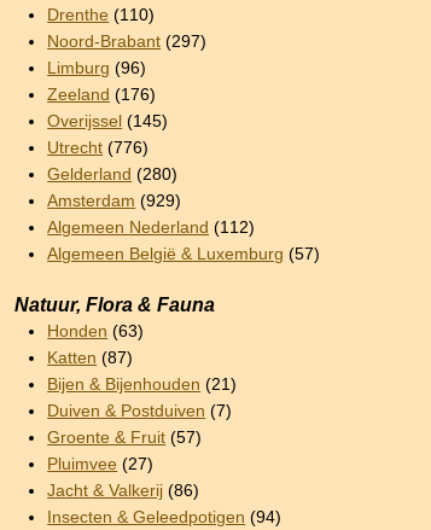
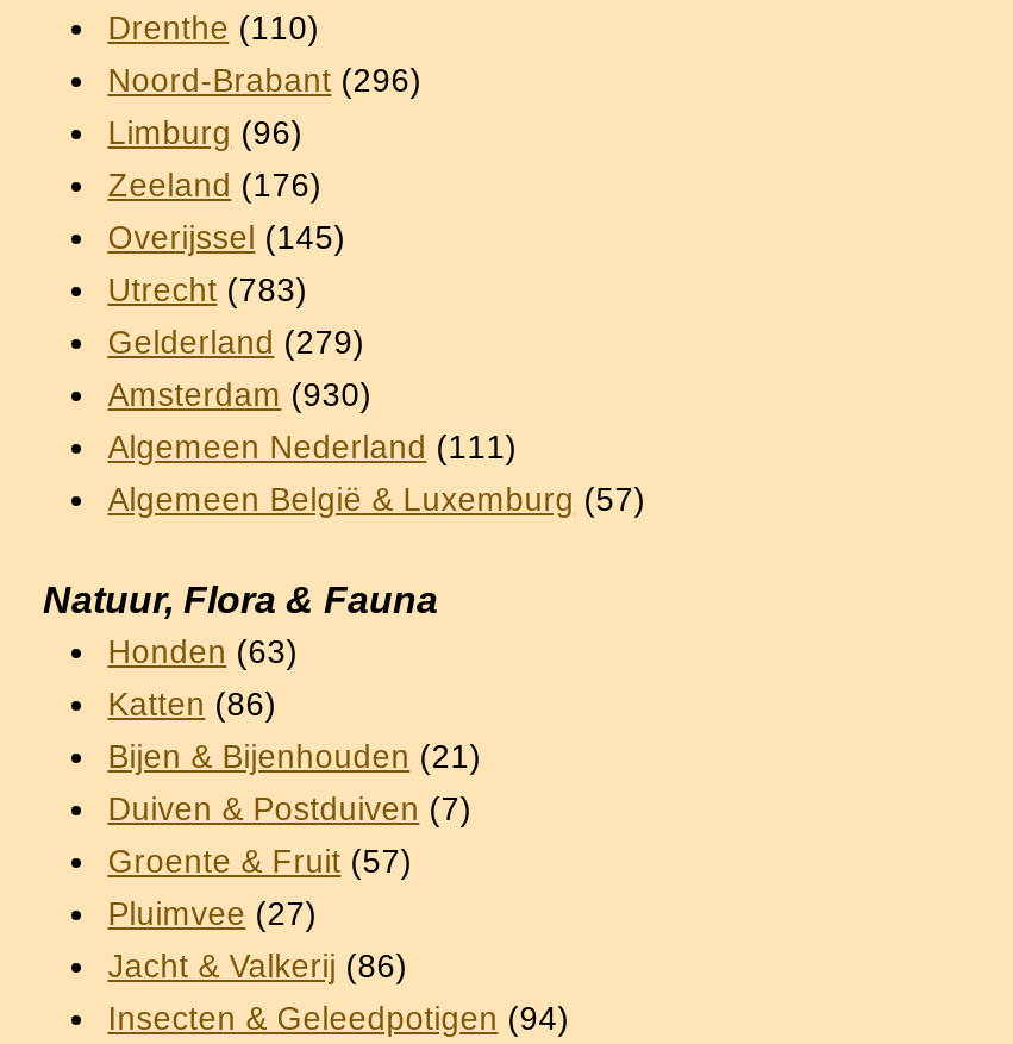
- Noord-Brabant (297)
+ Noord-Brabant (296)

- Utrecht (776)
+ Utrecht (783)

- Gelderland (280)
+ Gelderland (279)

- Amsterdam (929)
+ Amsterdam (930)

- Algemeen Nederland (112)
+ Algemeen Nederland (111)

- Katten (87)
+ Katten (86)
